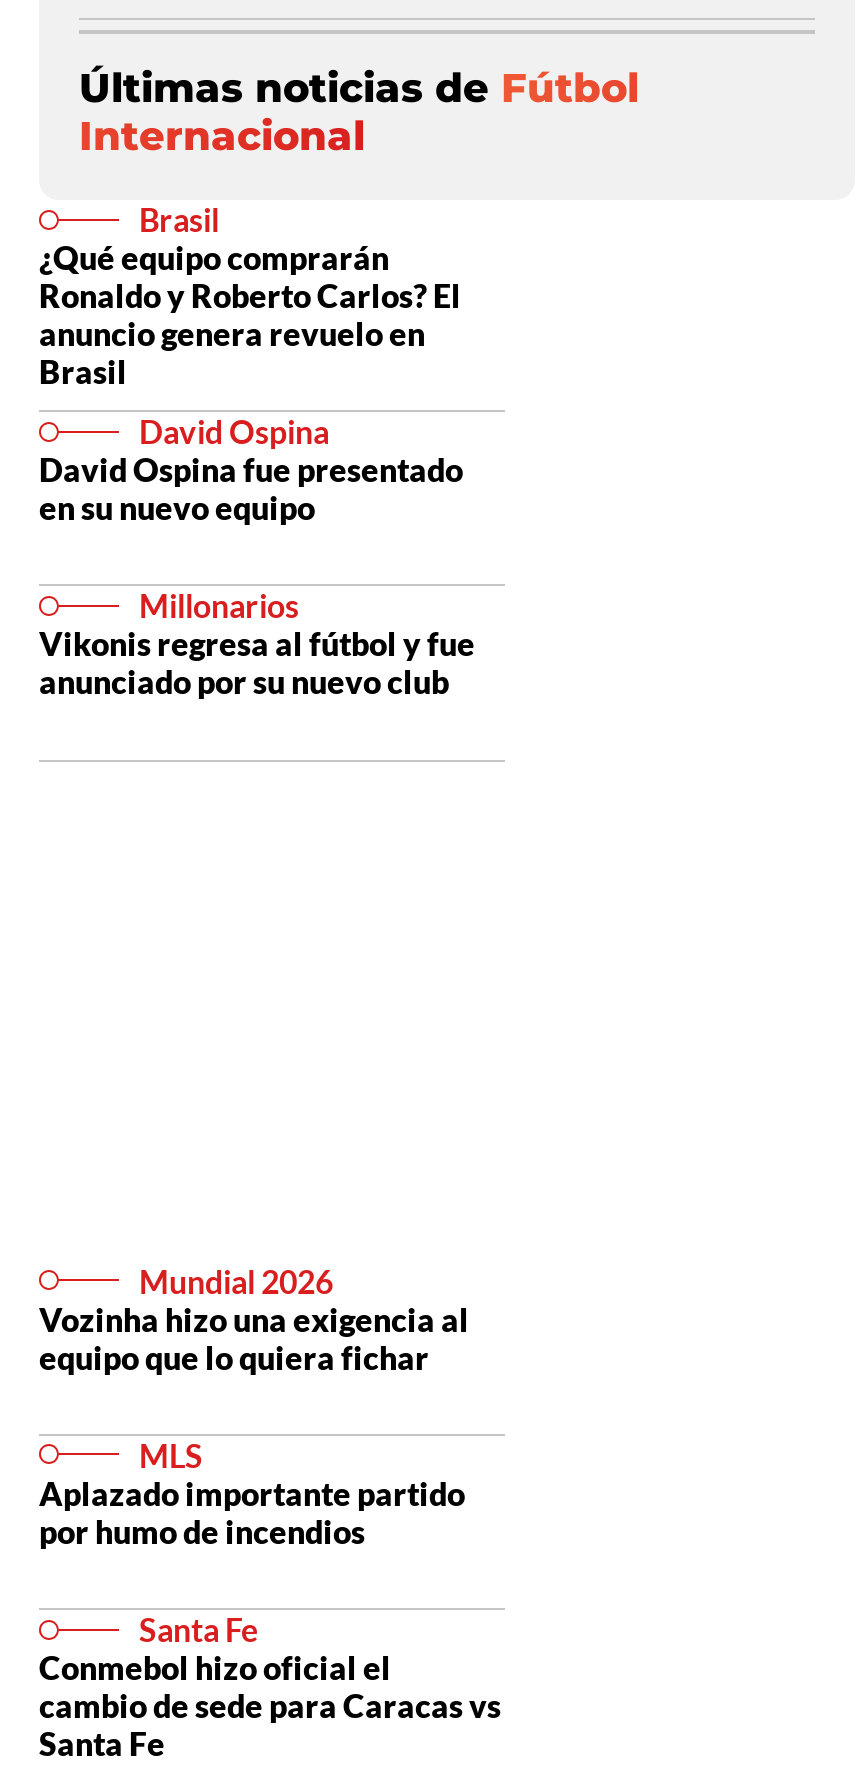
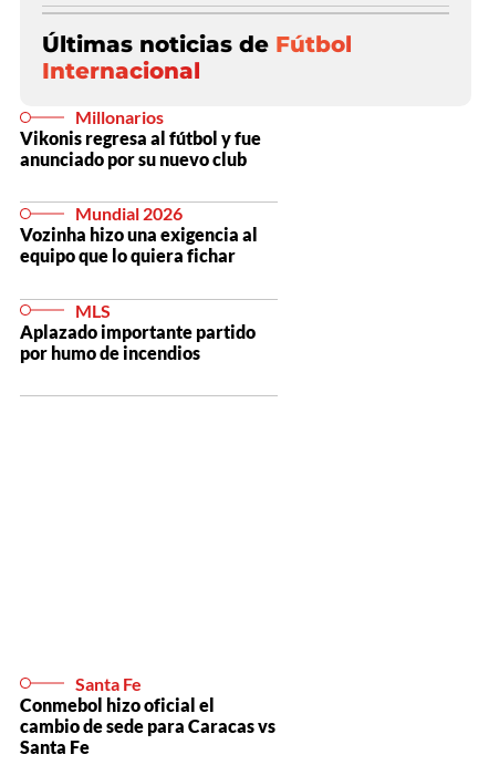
- Brasil
- ¿Qué equipo comprarán
- Ronaldo y Roberto Carlos? El
- anuncio genera revuelo en
- Brasil
- David Ospina
- David Ospina fue presentado
- en su nuevo equipo

moved up: Mundial 2026 | Vozinha hizo una exigencia al | equipo que lo quiera fichar | MLS | Aplazado importante partido | por humo de incendios
